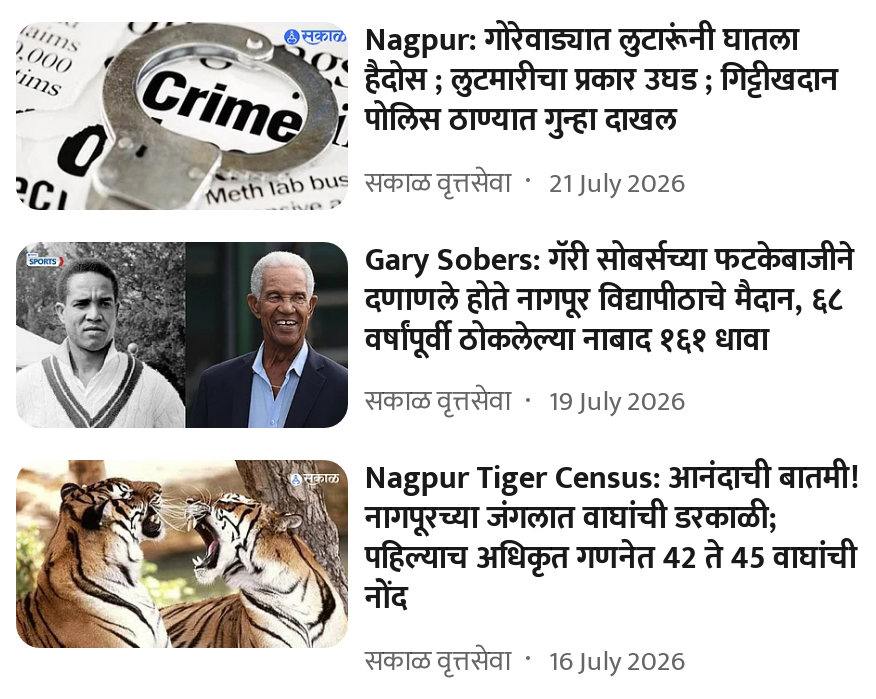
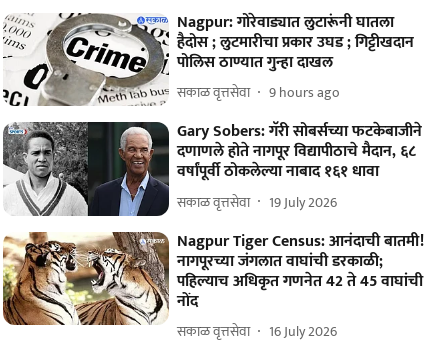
- सकाळ वृत्तसेवा 21 July 2026
+ सकाळ वृत्तसेवा 9 hours ago
